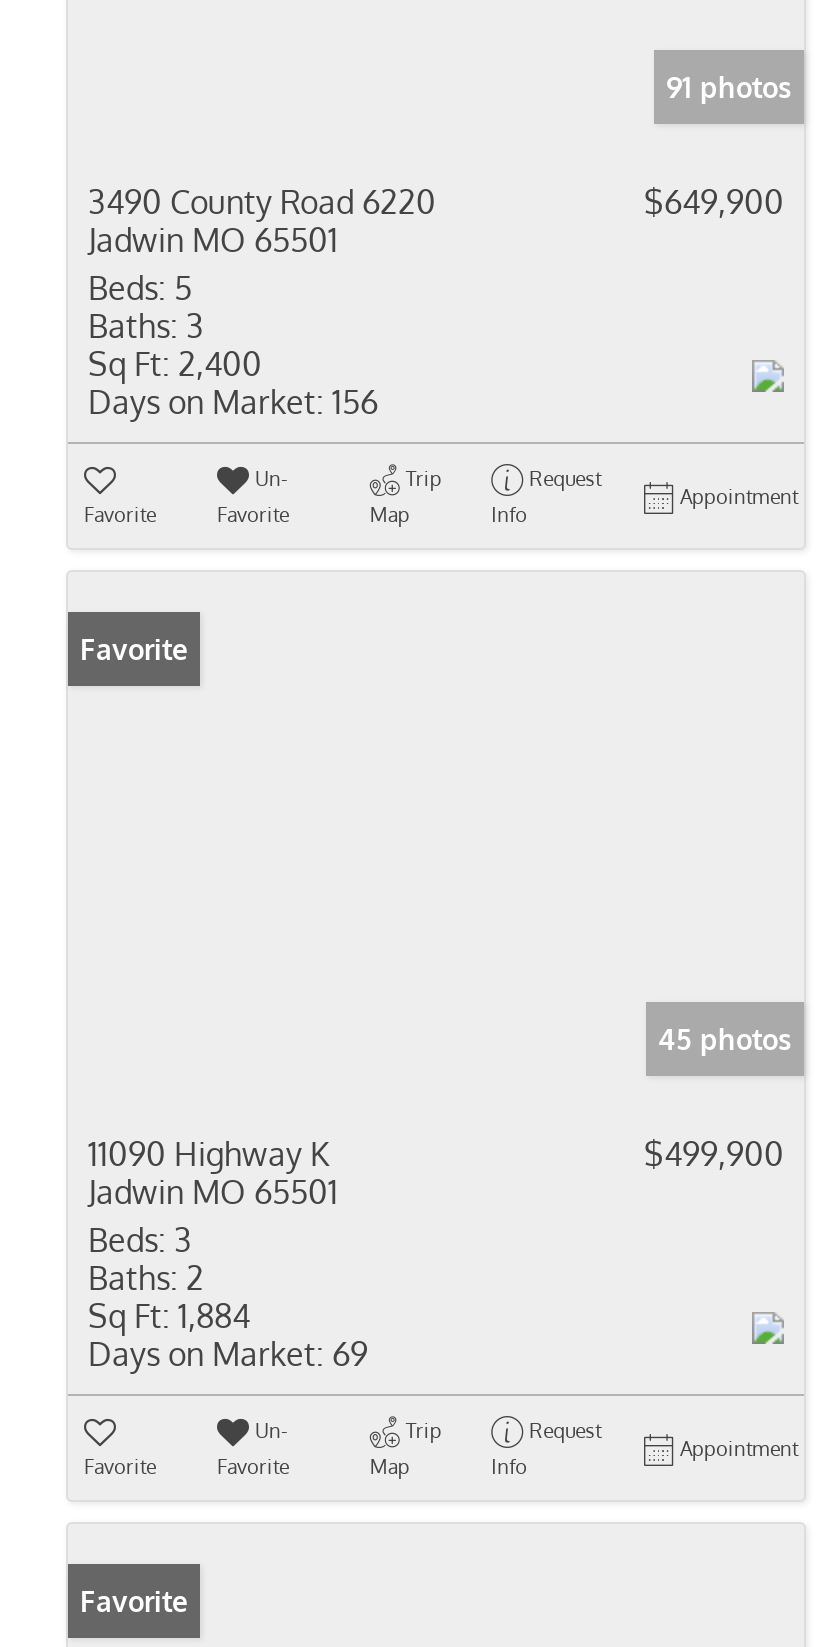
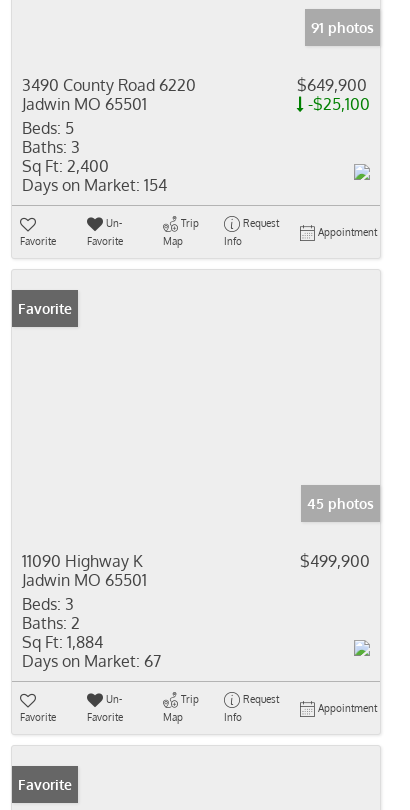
+ -$25,100

- Days on Market: 156
+ Days on Market: 154

- Days on Market: 69
+ Days on Market: 67
